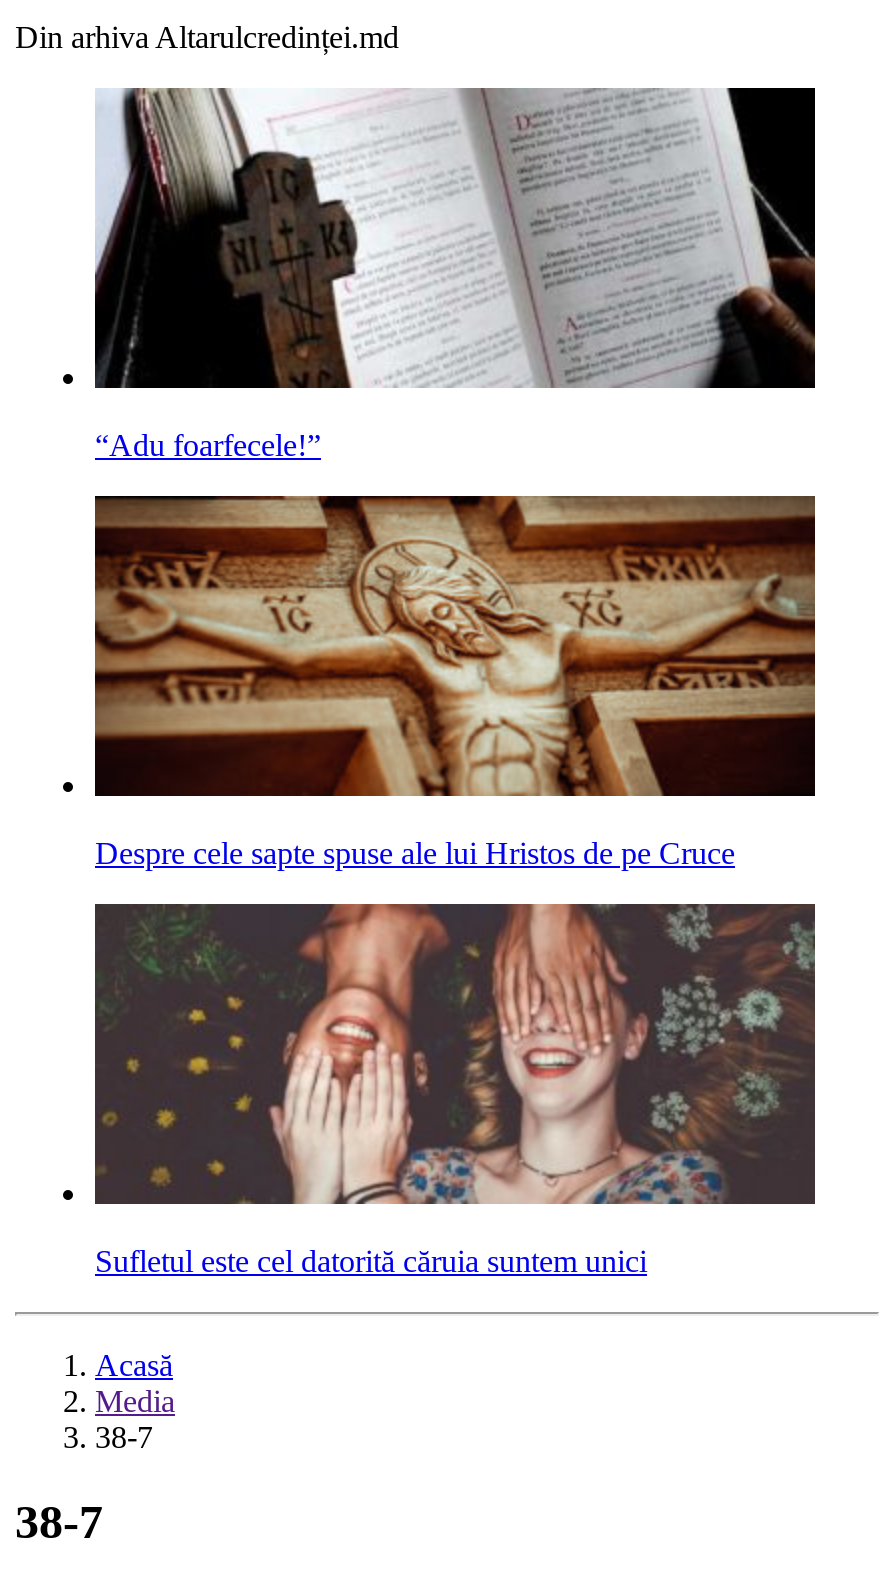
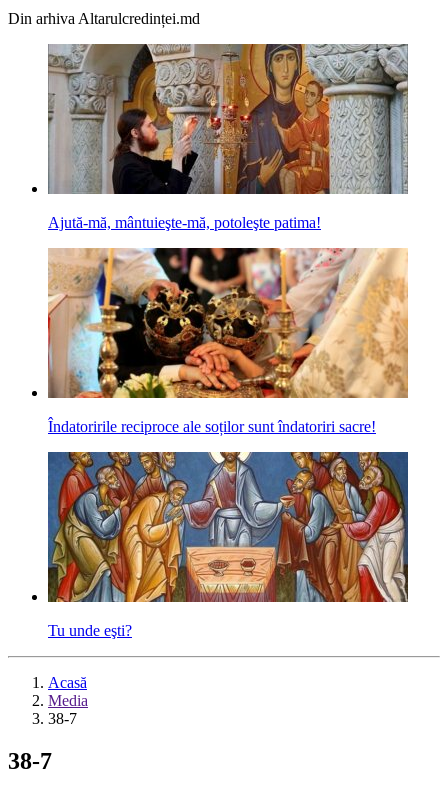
- [image]
- “Adu foarfecele!”
+ [image]
+ Ajută-mă, mântuieşte-mă, potoleşte patima!

- [image]
- Despre cele sapte spuse ale lui Hristos de pe Cruce
+ [image]
+ Îndatoririle reciproce ale soților sunt îndatoriri sacre!

- [image]
- Sufletul este cel datorită căruia suntem unici
+ [image]
+ Tu unde eşti?
